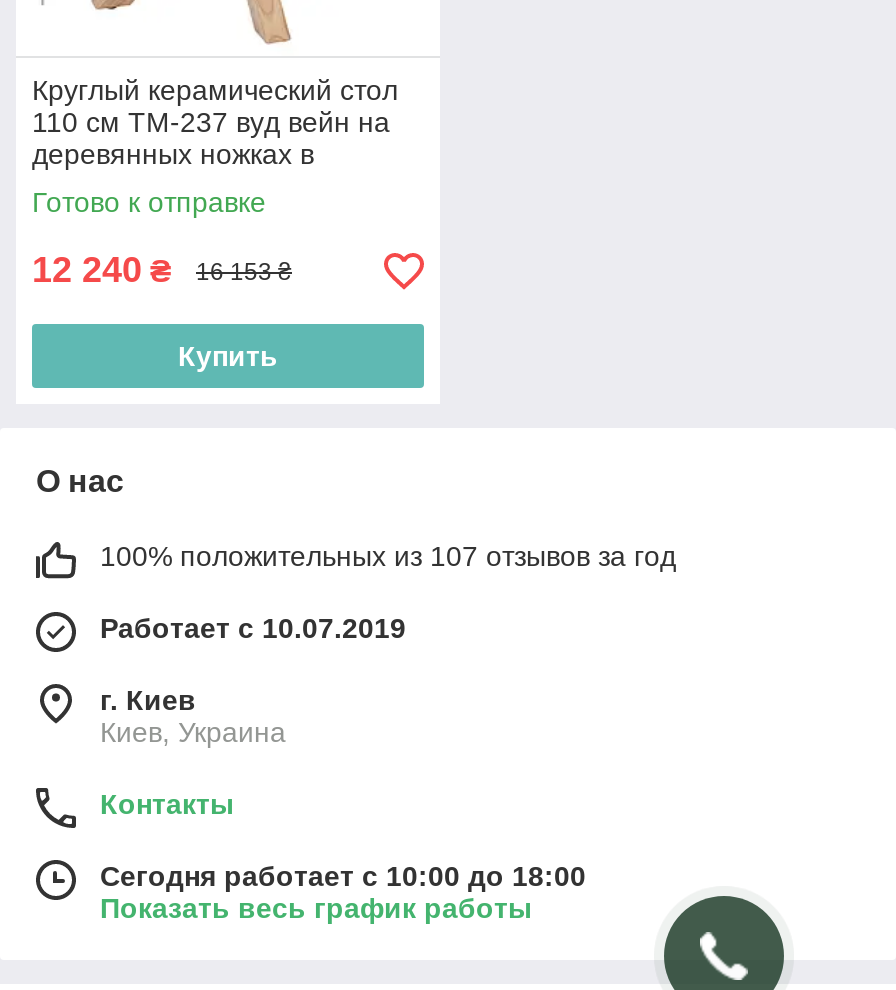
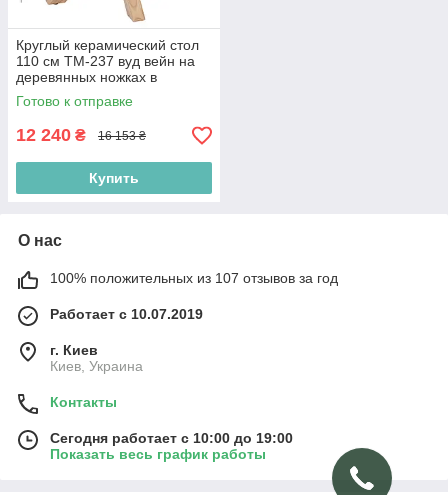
- Сегодня работает с 10:00 до 18:00
+ Сегодня работает с 10:00 до 19:00
